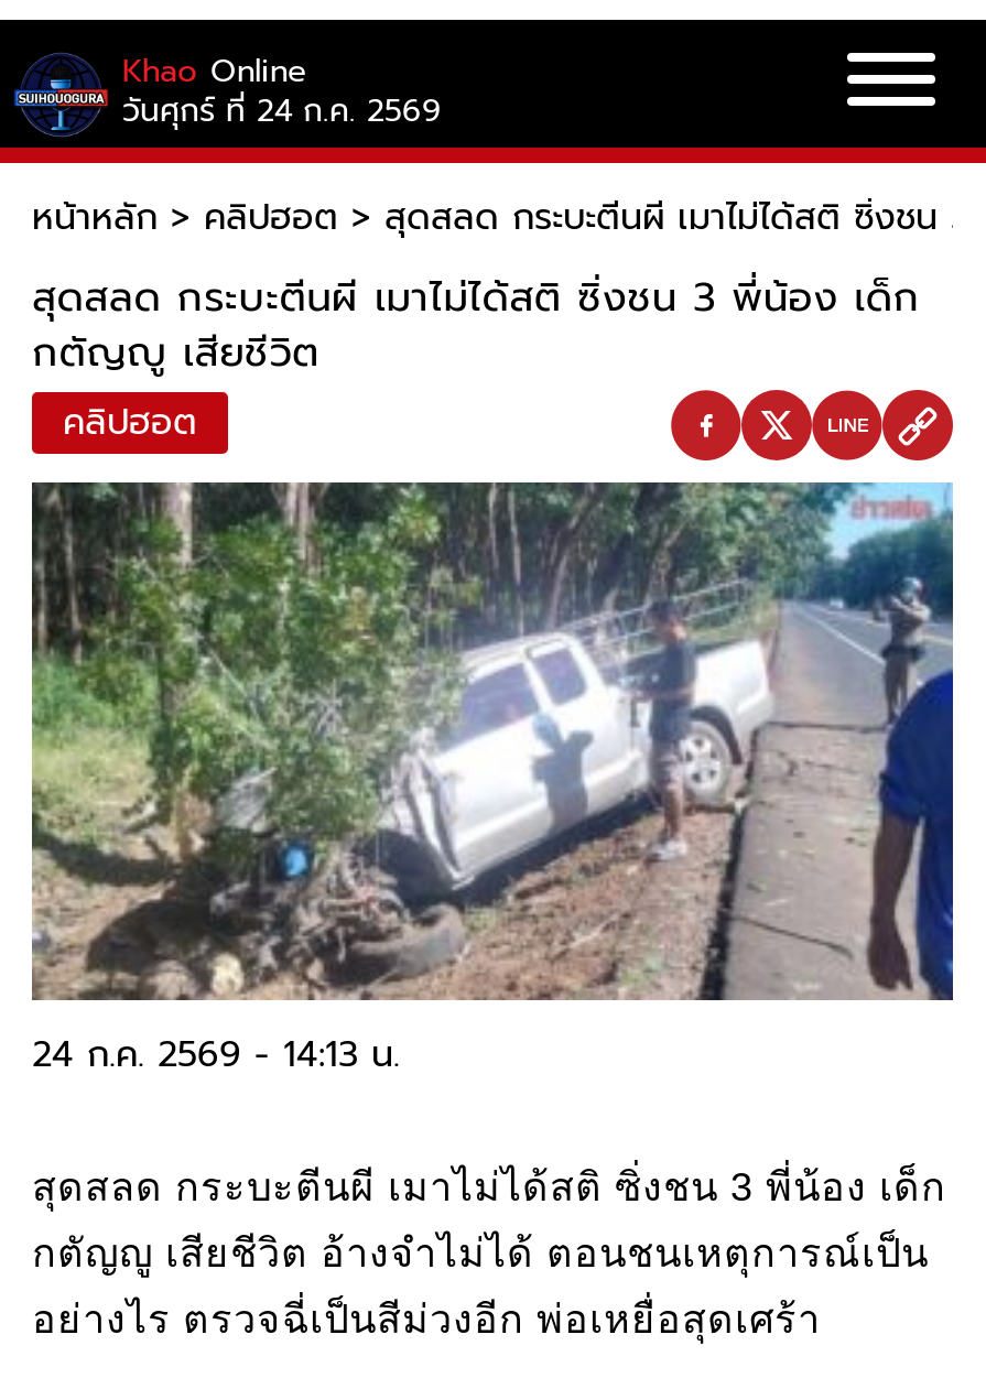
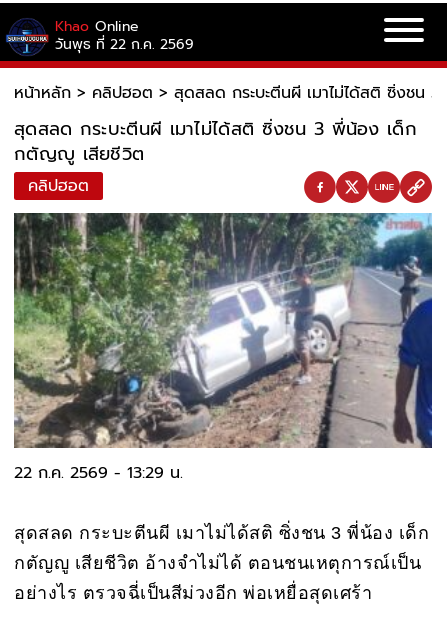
- วันศุกร์ ที่ 24 ก.ค. 2569
+ วันพุธ ที่ 22 ก.ค. 2569

- 24 ก.ค. 2569 - 14:13 น.
+ 22 ก.ค. 2569 - 13:29 น.
